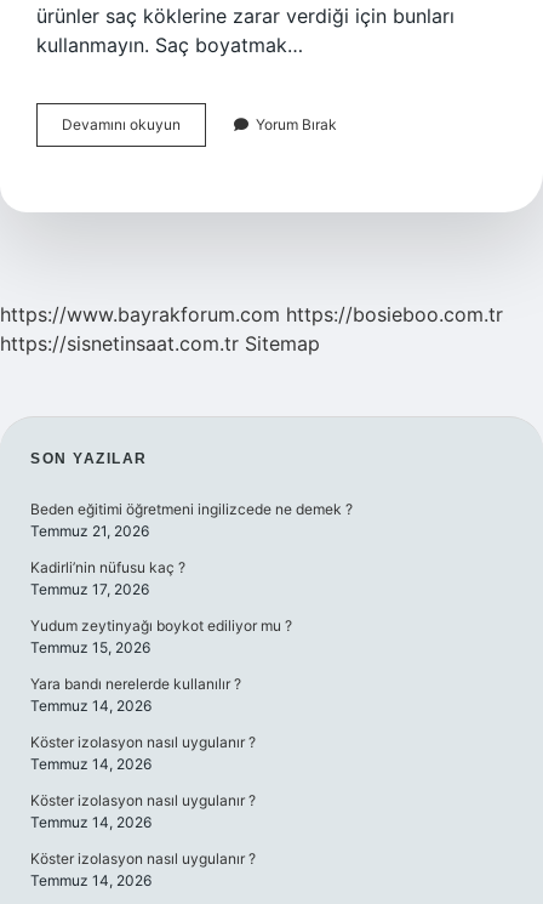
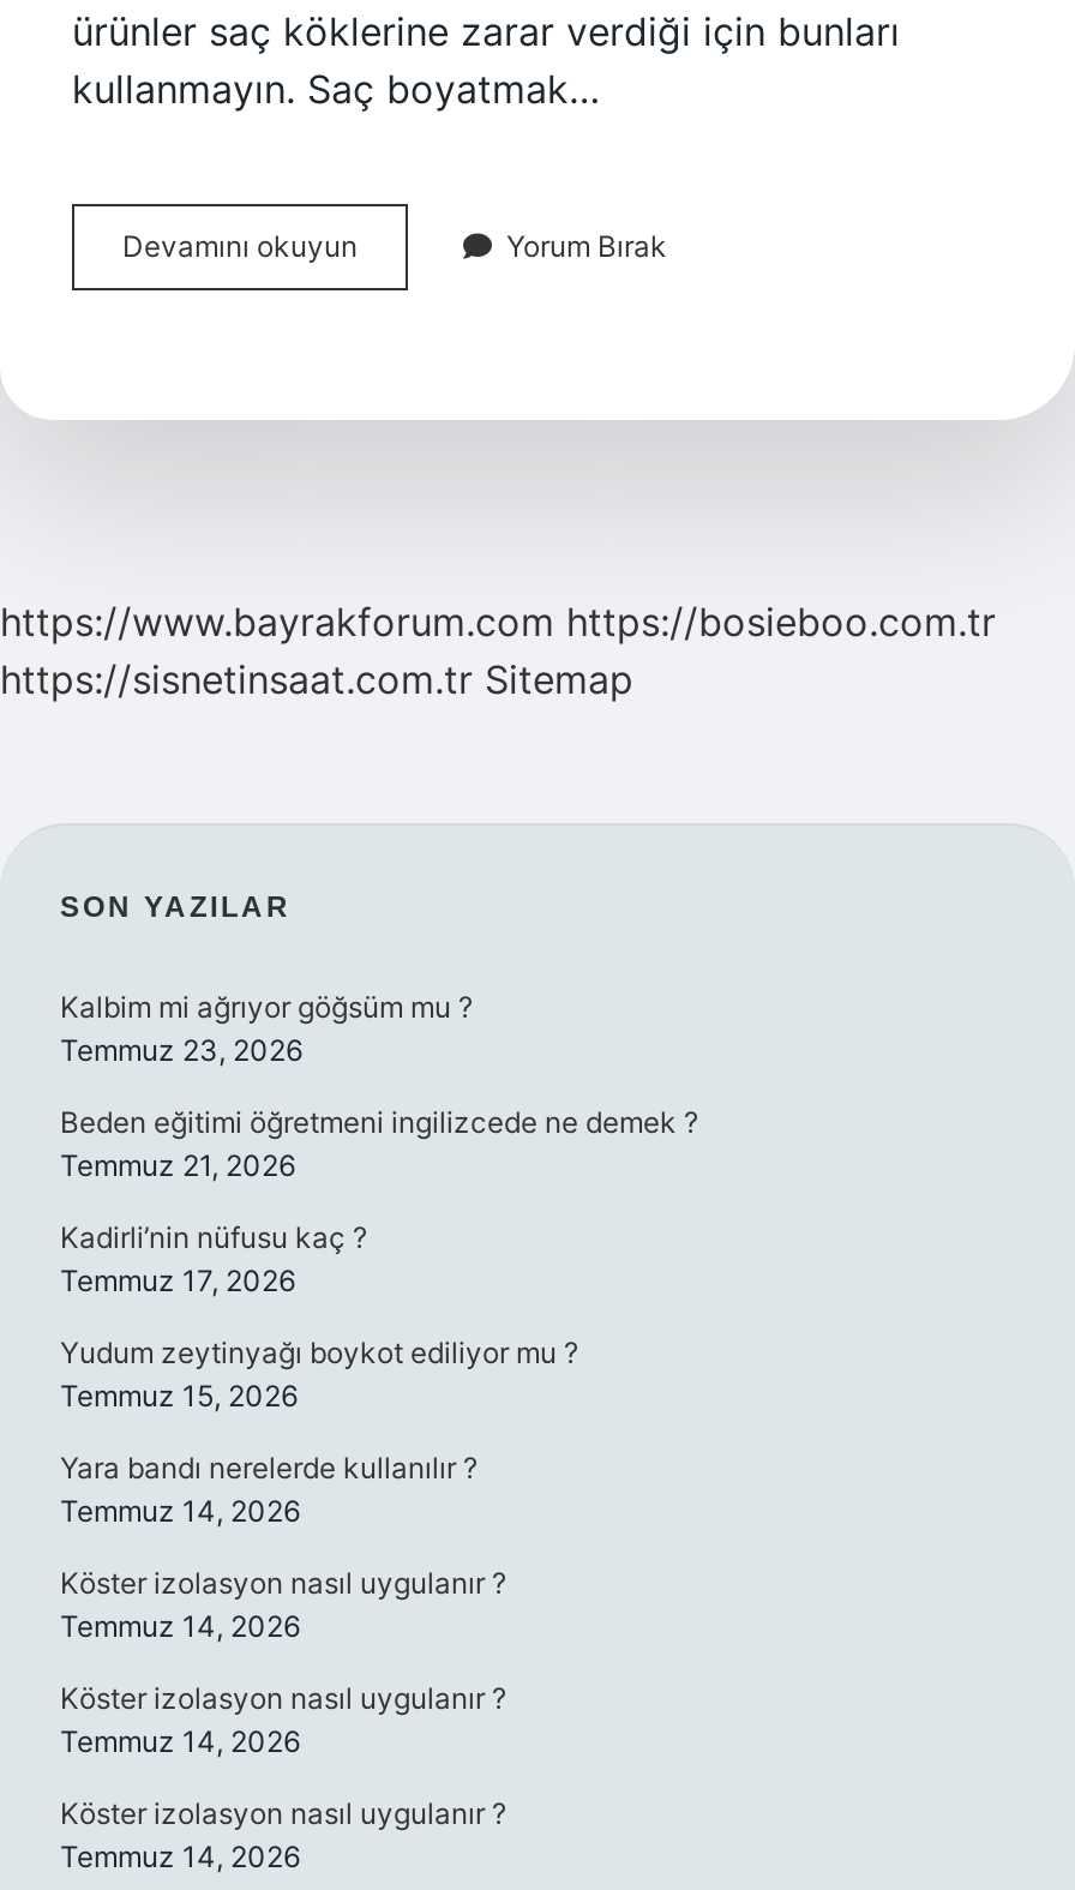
+ Kalbim mi ağrıyor göğsüm mu ?
+ Temmuz 23, 2026
